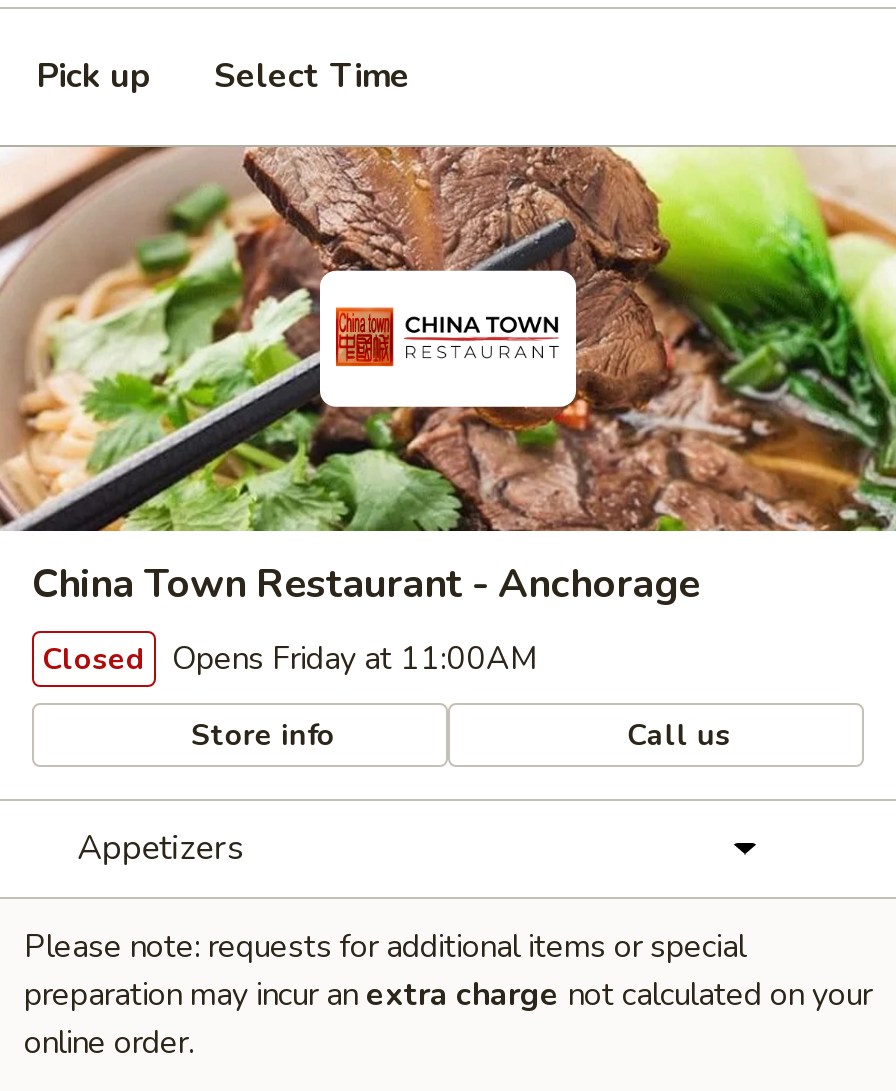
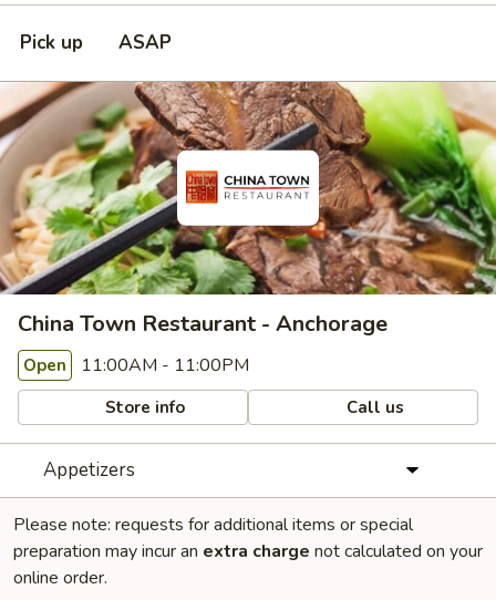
- Select Time
+ ASAP

- Closed Opens Friday at 11:00AM
+ Open 11:00AM - 11:00PM
